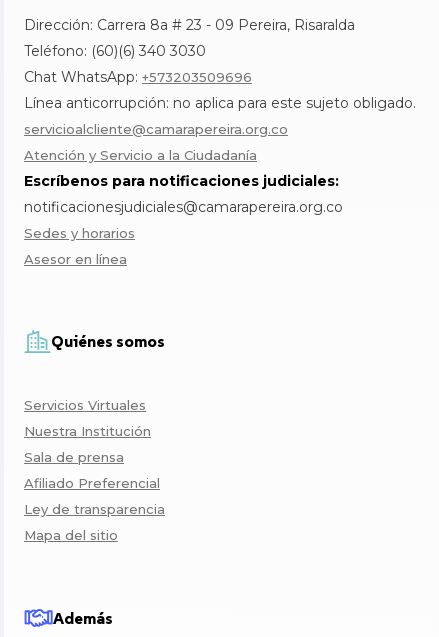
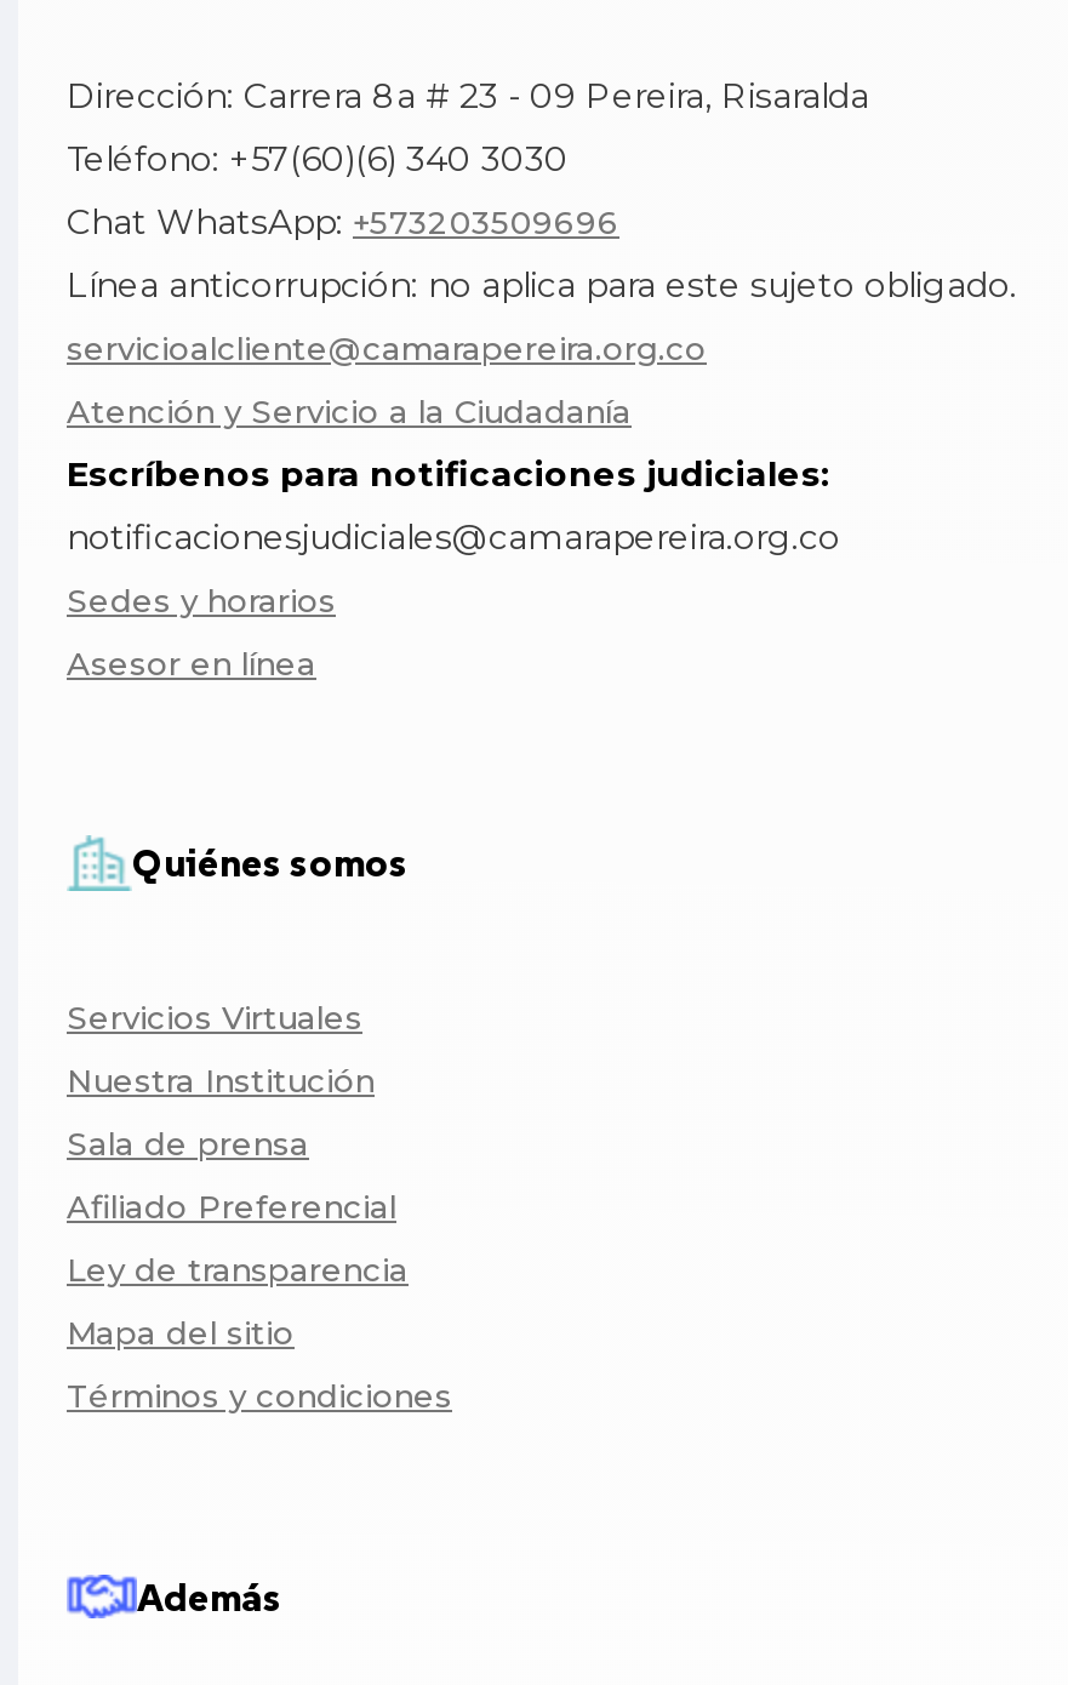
- Teléfono: (60)(6) 340 3030
+ Teléfono: +57(60)(6) 340 3030

+ Términos y condiciones
